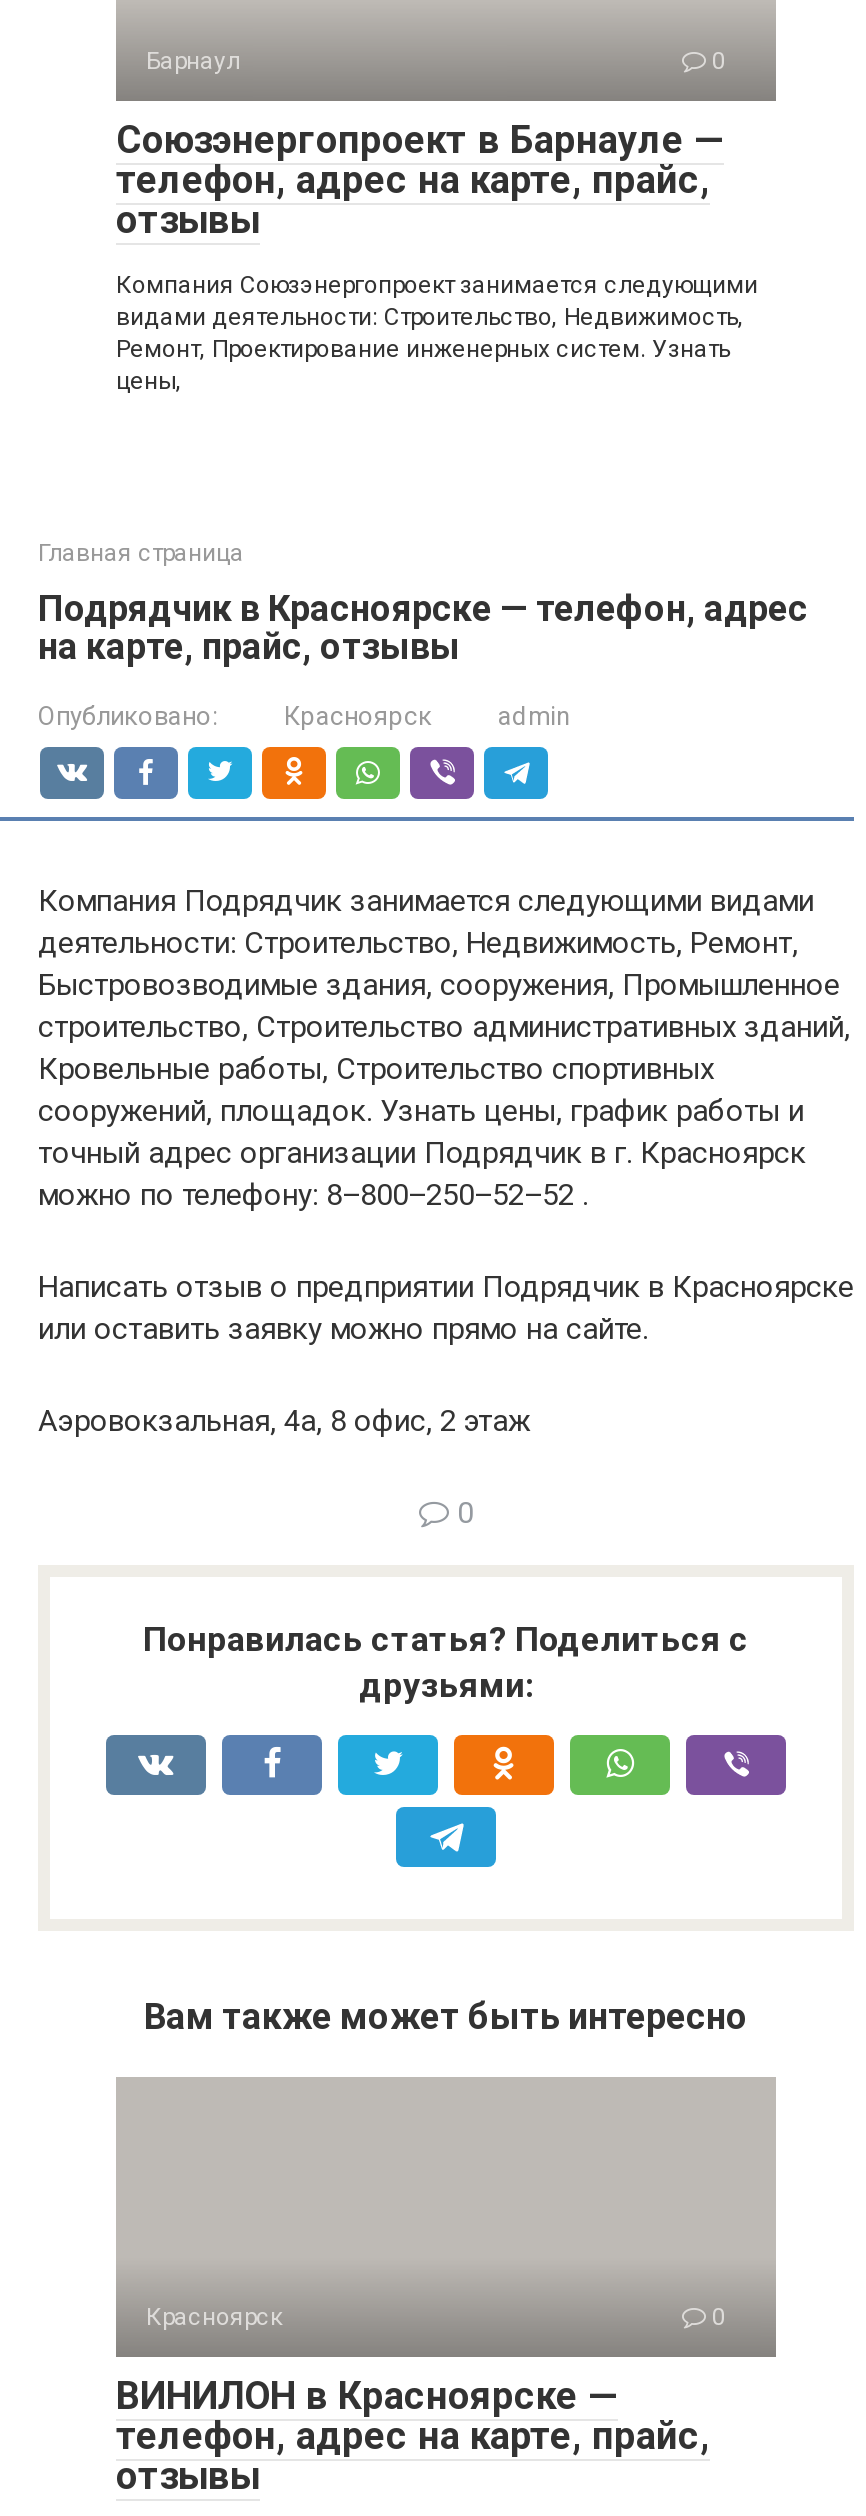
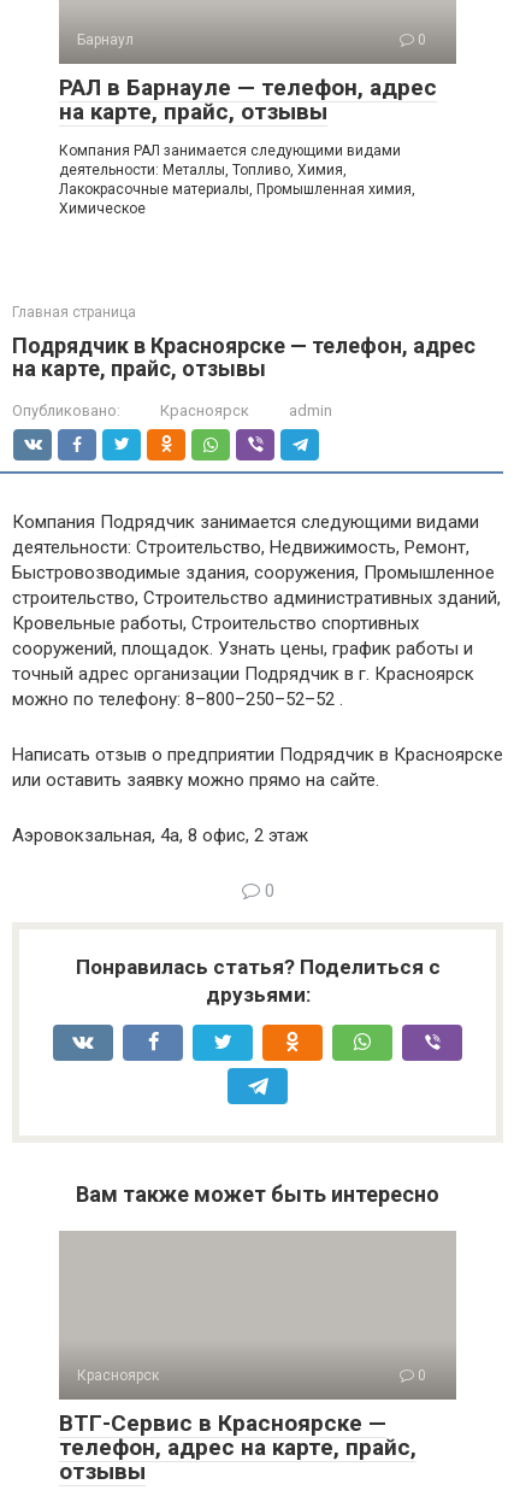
- Союзэнергопроект в Барнауле —
- телефон, адрес на карте, прайс,
- отзывы
+ РАЛ в Барнауле — телефон, адрес
+ на карте, прайс, отзывы

- Компания Союзэнергопроект занимается следующими
- видами деятельности: Строительство, Недвижимость,
- Ремонт, Проектирование инженерных систем. Узнать
- цены,
+ Компания РАЛ занимается следующими видами
+ деятельности: Металлы, Топливо, Химия,
+ Лакокрасочные материалы, Промышленная химия,
+ Химическое

- ВИНИЛОН в Красноярске —
+ ВТГ-Сервис в Красноярске —
